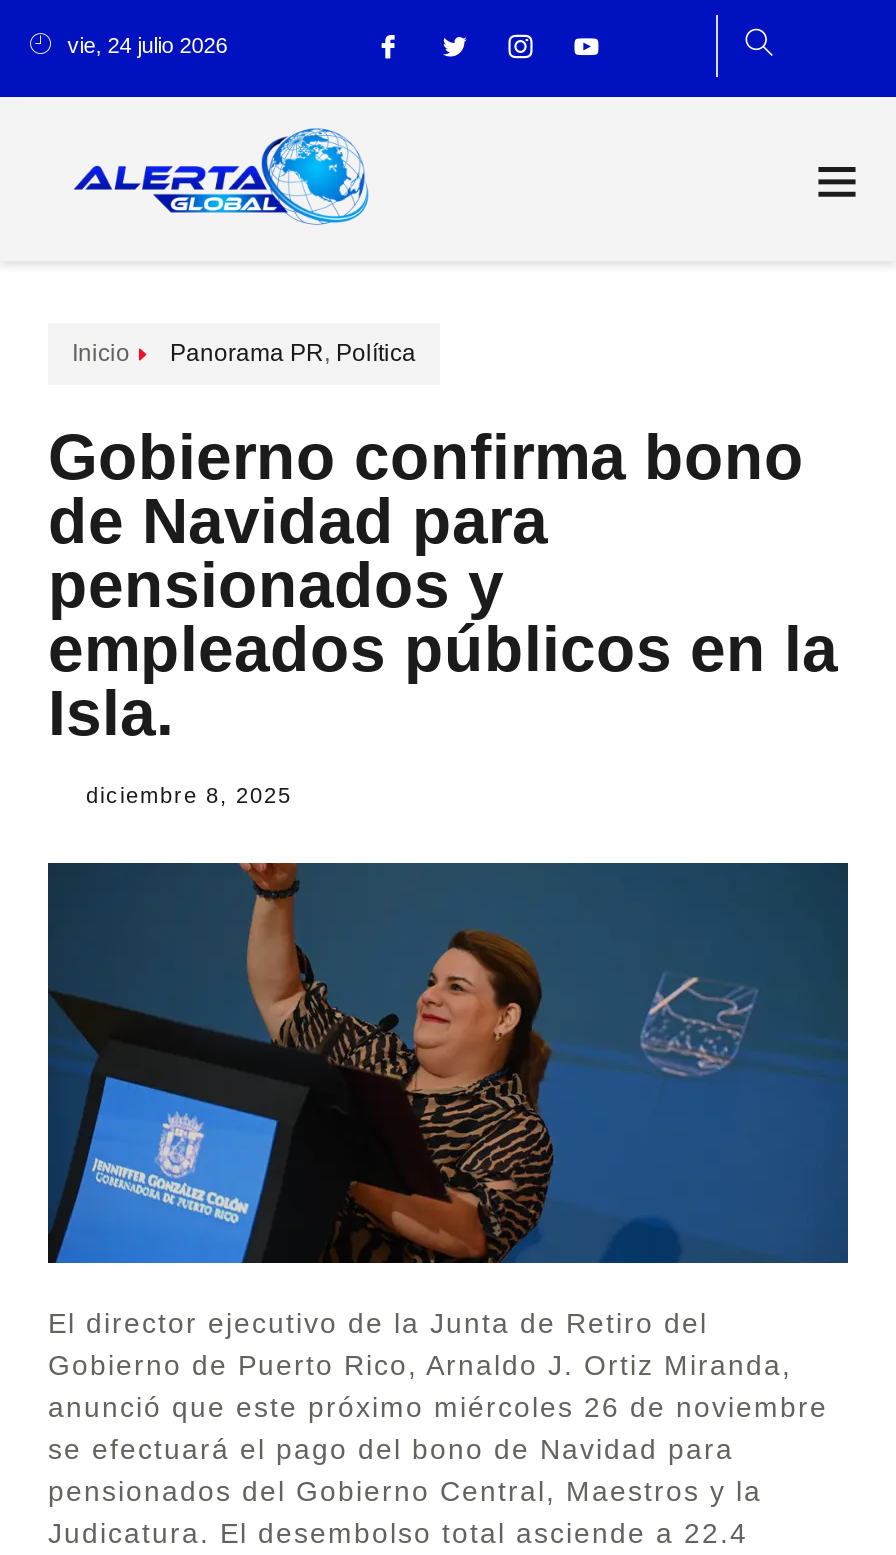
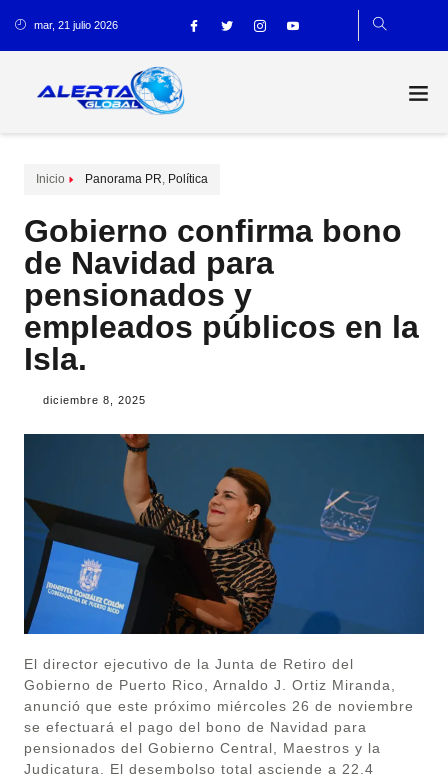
- vie, 24 julio 2026
+ mar, 21 julio 2026
